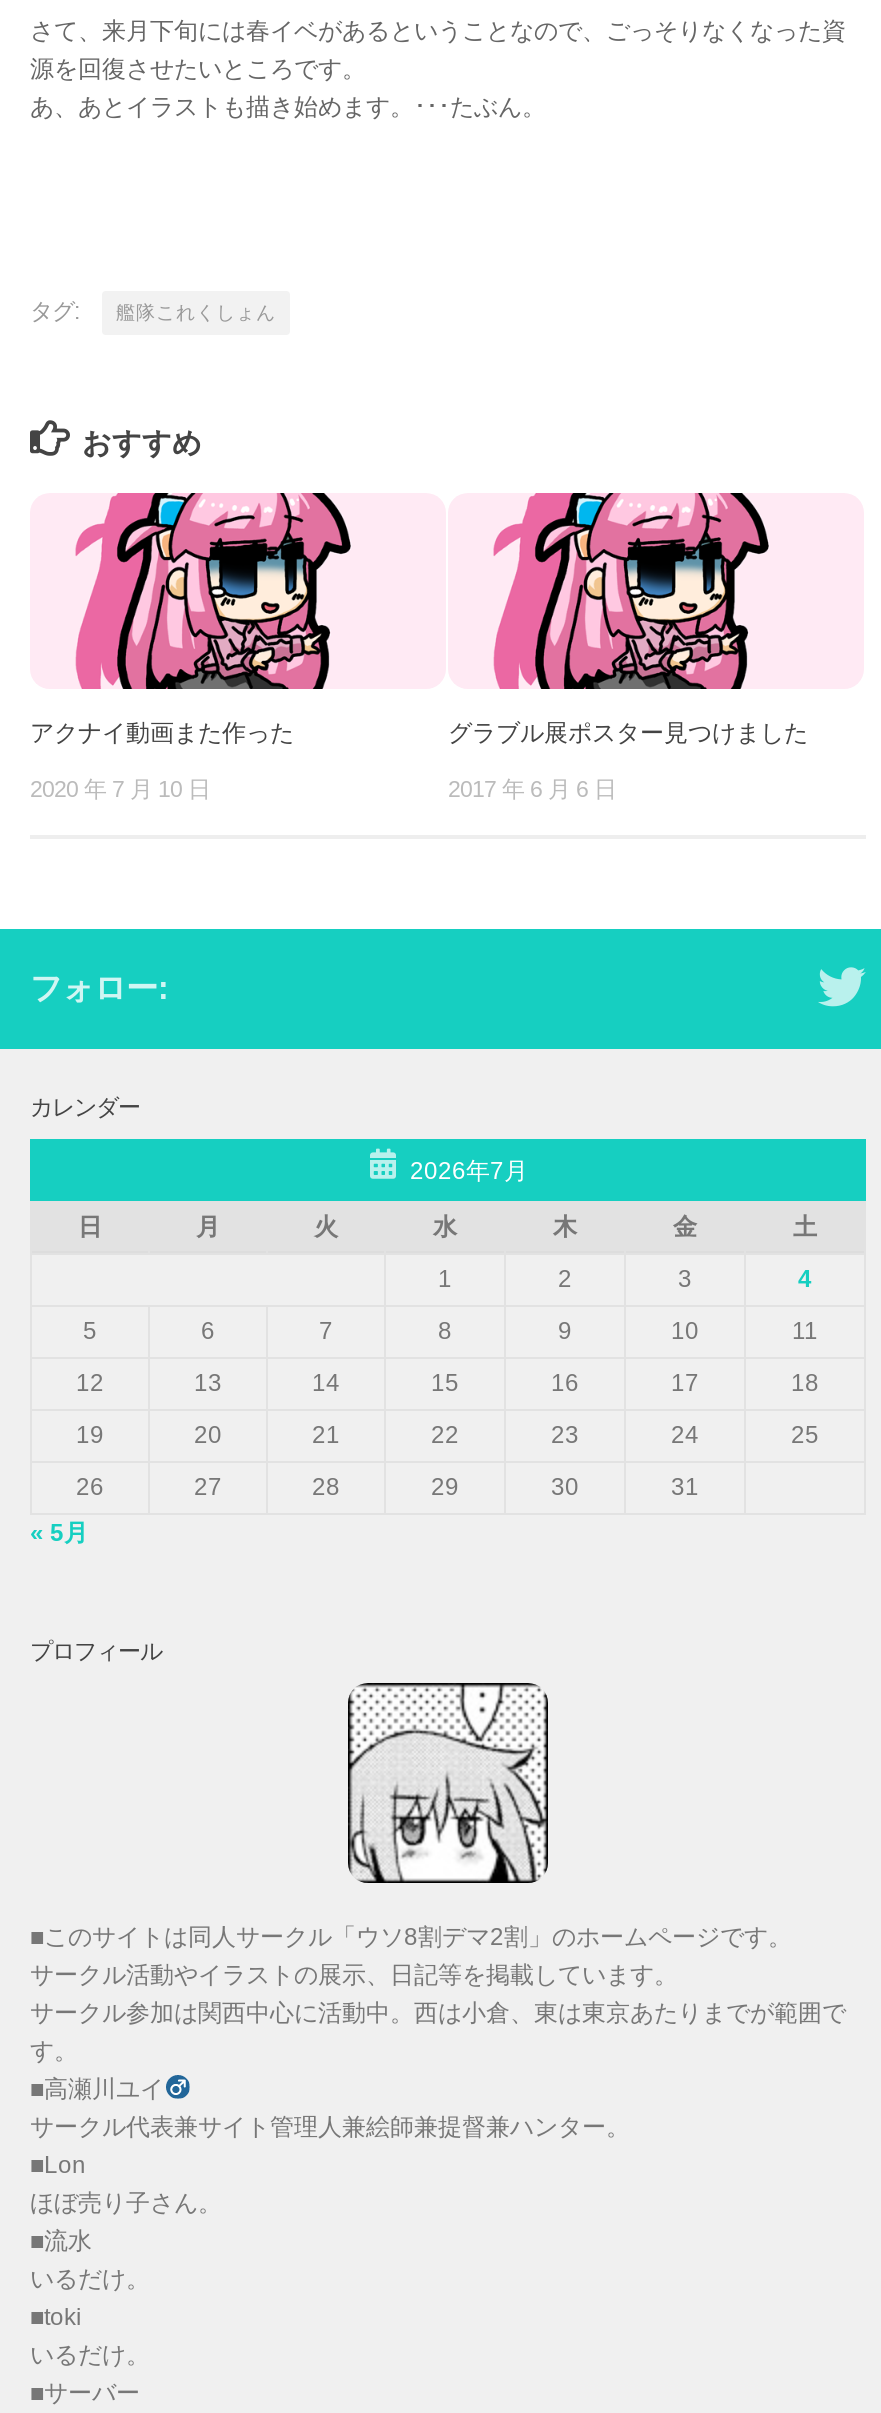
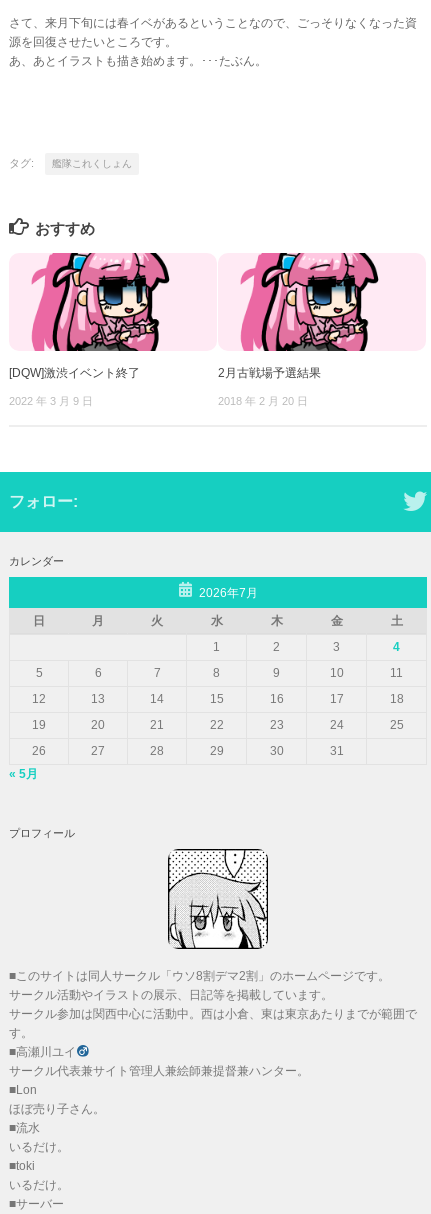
- アクナイ動画また作った
+ [DQW]激渋イベント終了

- グラブル展ポスター見つけました
+ 2月古戦場予選結果

- 2020 年 7 月 10 日
+ 2022 年 3 月 9 日

- 2017 年 6 月 6 日
+ 2018 年 2 月 20 日
